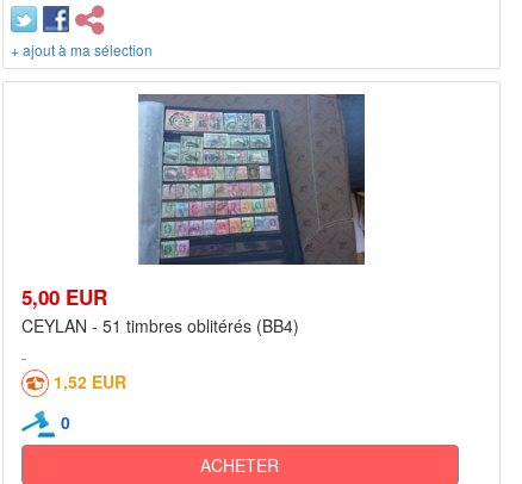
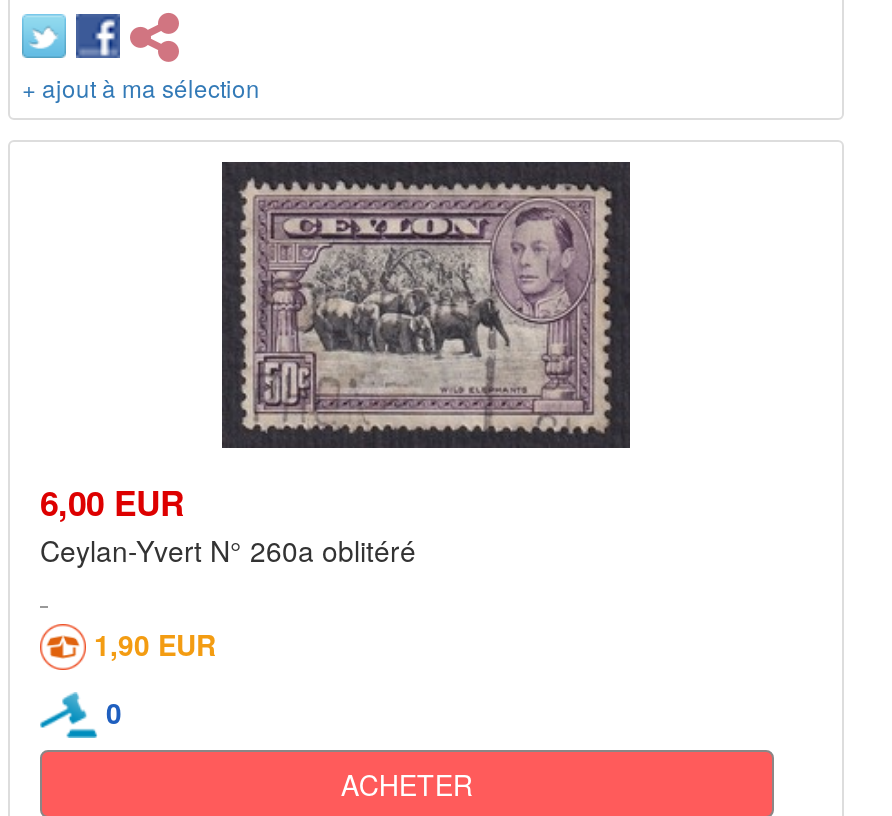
- [image]
- 5,00 EUR
- CEYLAN - 51 timbres oblitérés (BB4)
+ [image]
+ 6,00 EUR
+ Ceylan-Yvert N° 260a oblitéré

- 1,52 EUR
+ 1,90 EUR
